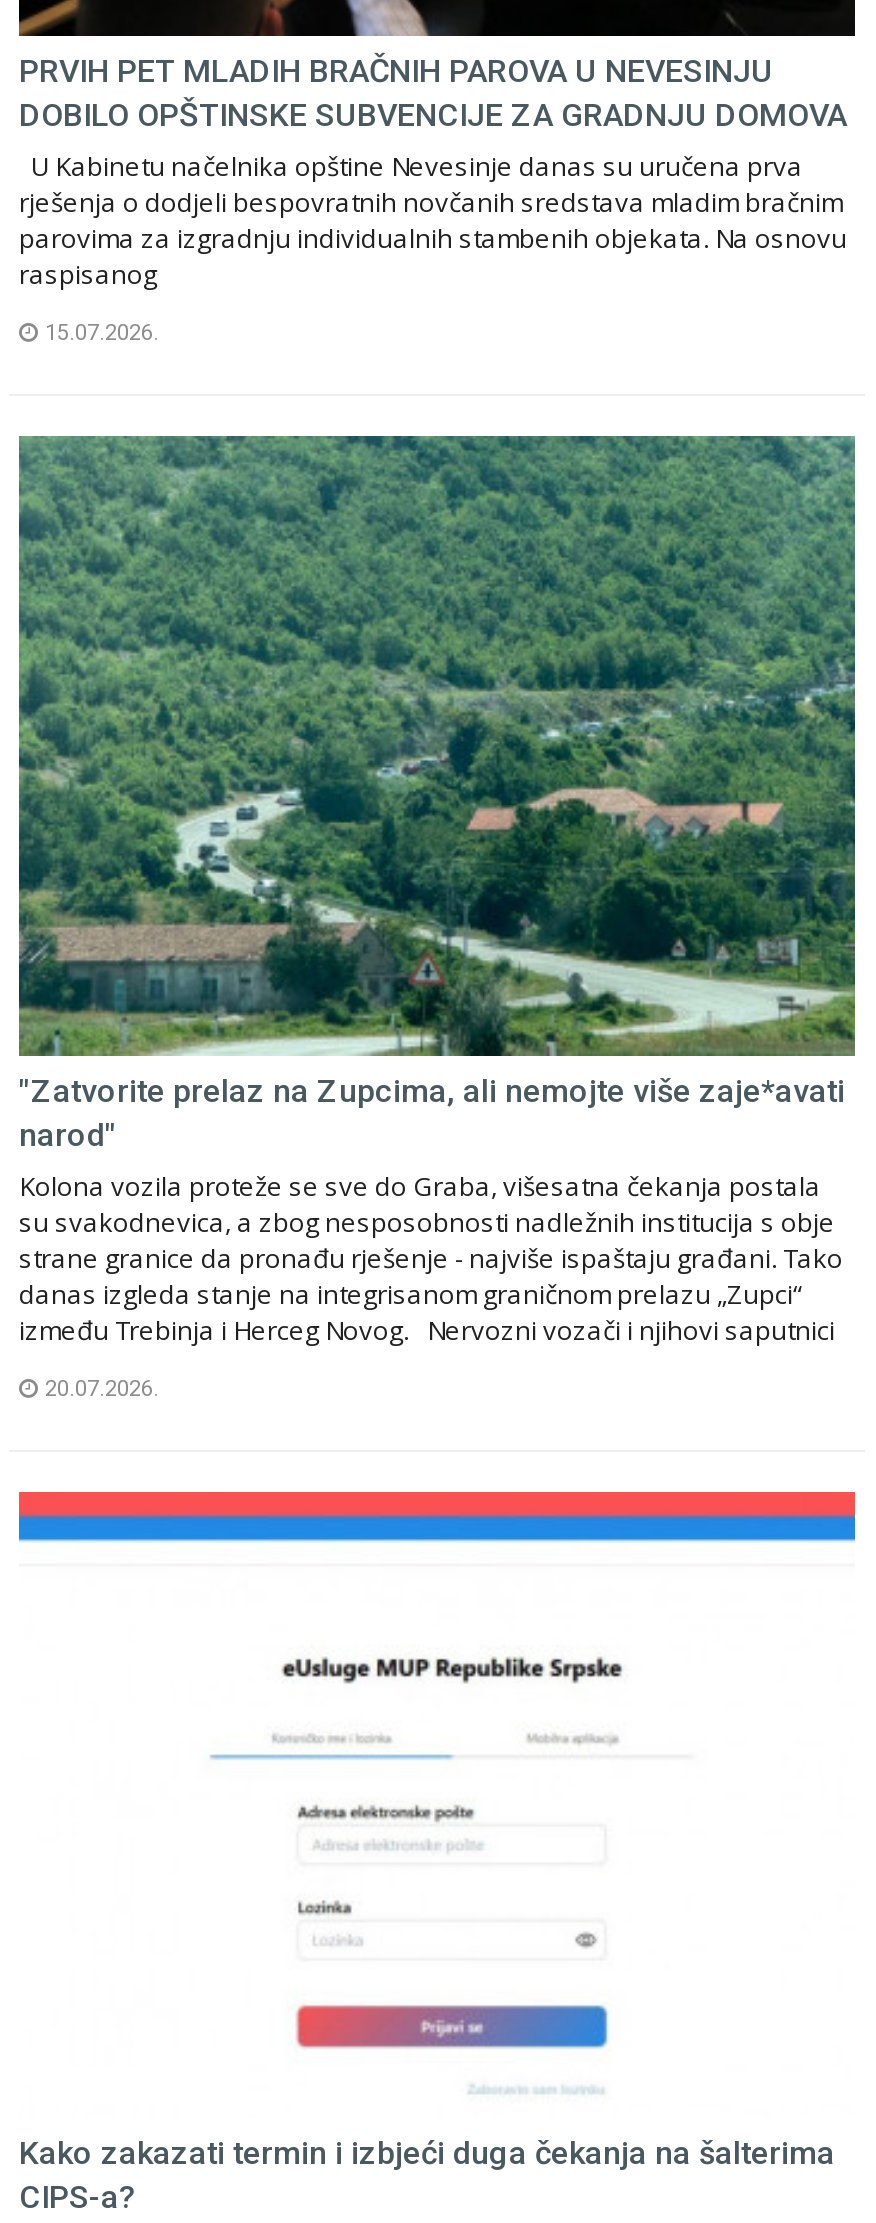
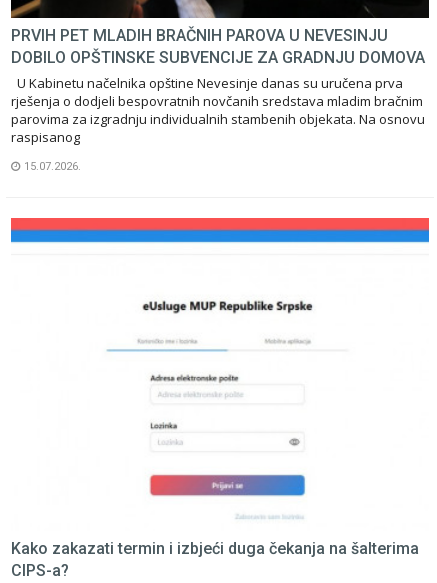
- [image]
- "Zatvorite prelaz na Zupcima, ali nemojte više zaje*avati
- narod"
- Kolona vozila proteže se sve do Graba, višesatna čekanja postala
- su svakodnevica, a zbog nesposobnosti nadležnih institucija s obje
- strane granice da pronađu rješenje - najviše ispaštaju građani. Tako
- danas izgleda stanje na integrisanom graničnom prelazu „Zupci“
- između Trebinja i Herceg Novog. Nervozni vozači i njihovi saputnici
- 20.07.2026.
